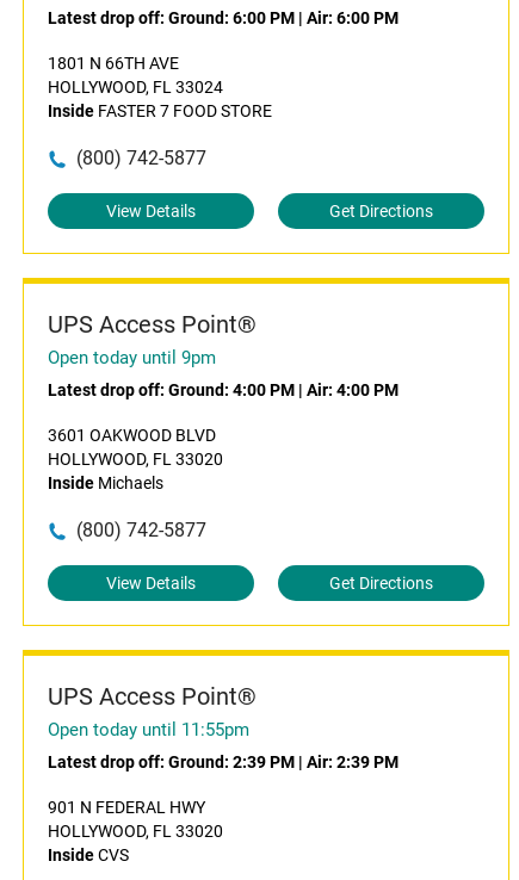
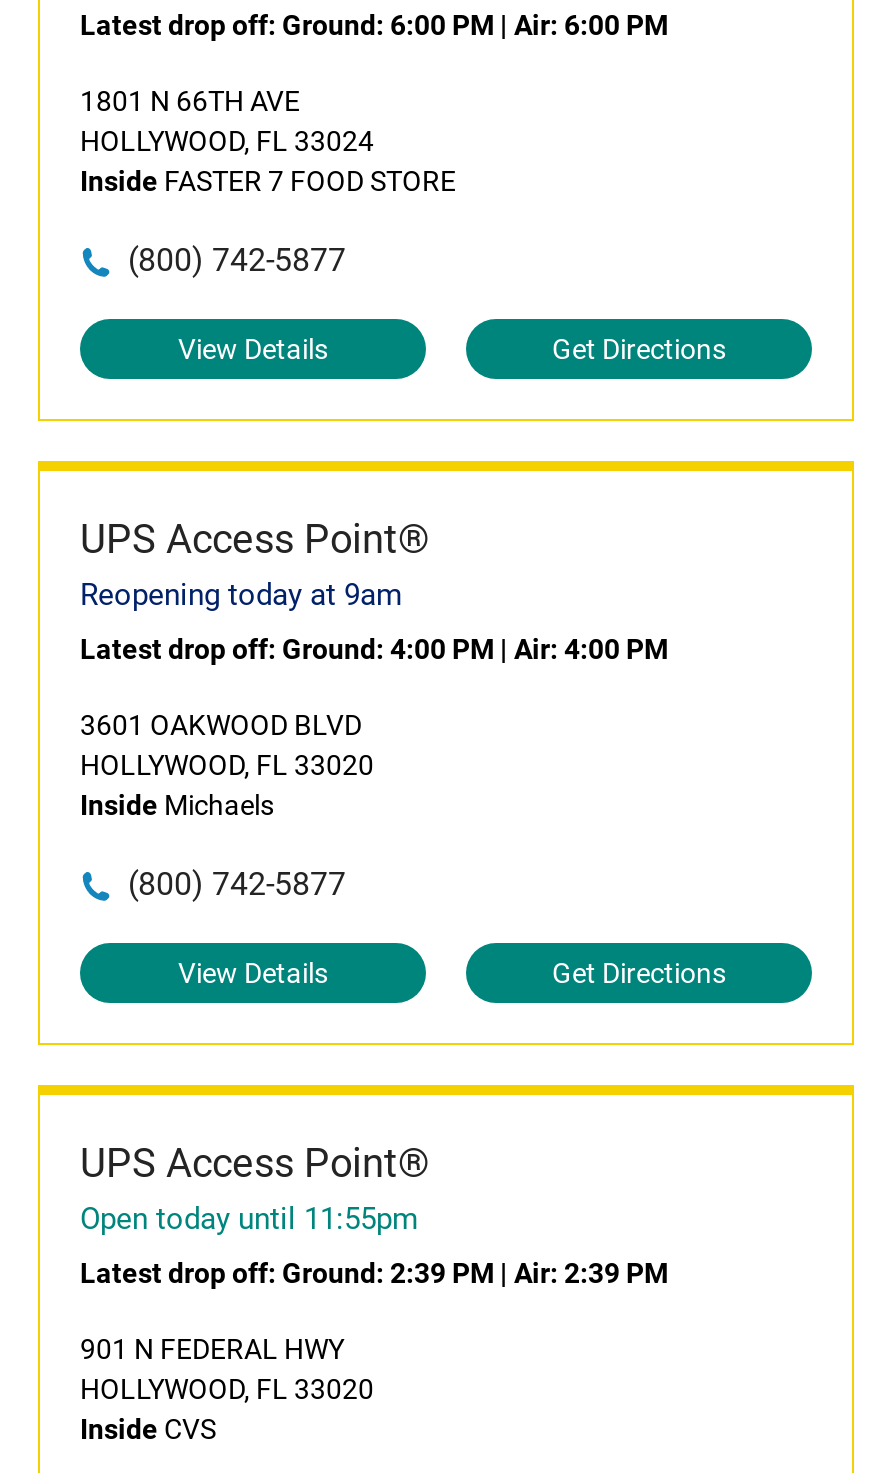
- Open today until 9pm
+ Reopening today at 9am
